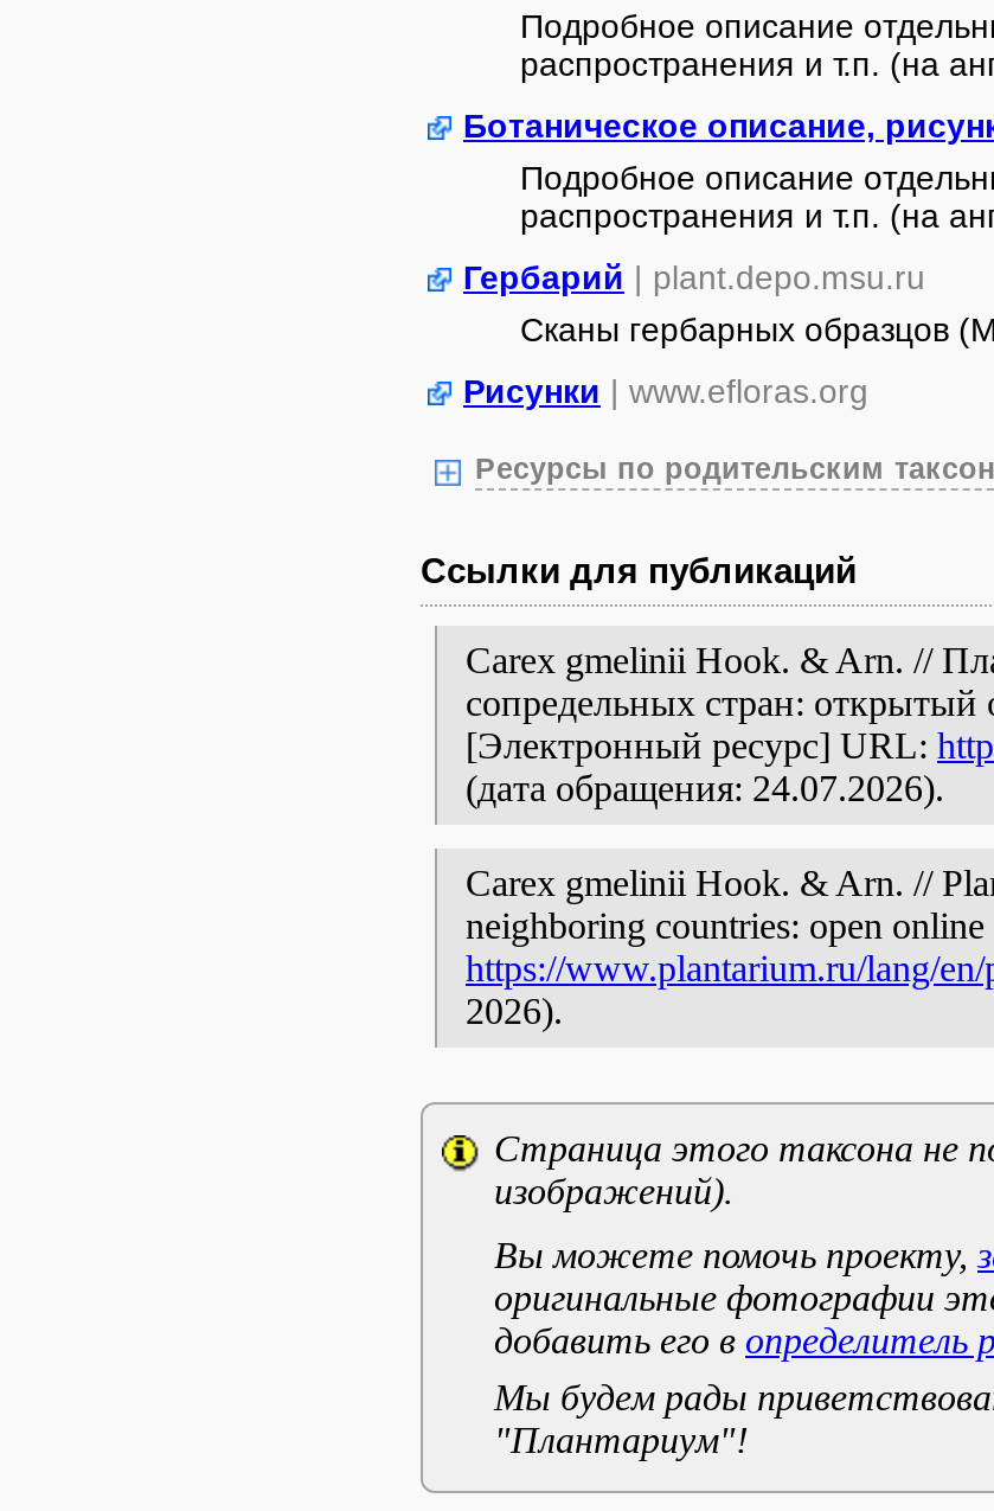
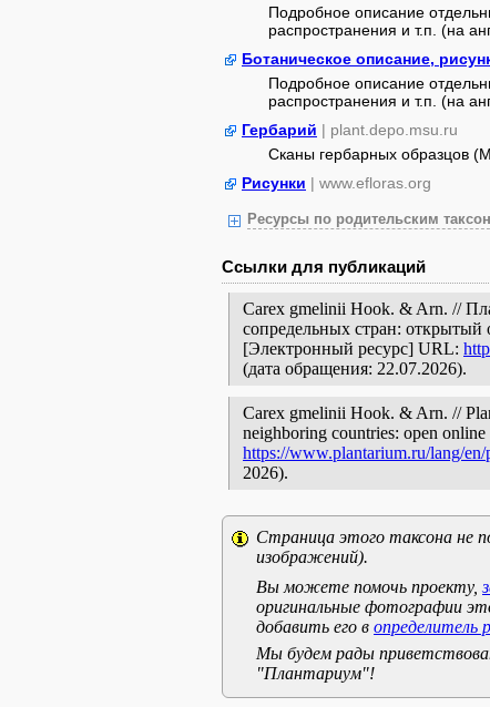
- (дата обращения: 24.07.2026).
+ (дата обращения: 22.07.2026).
